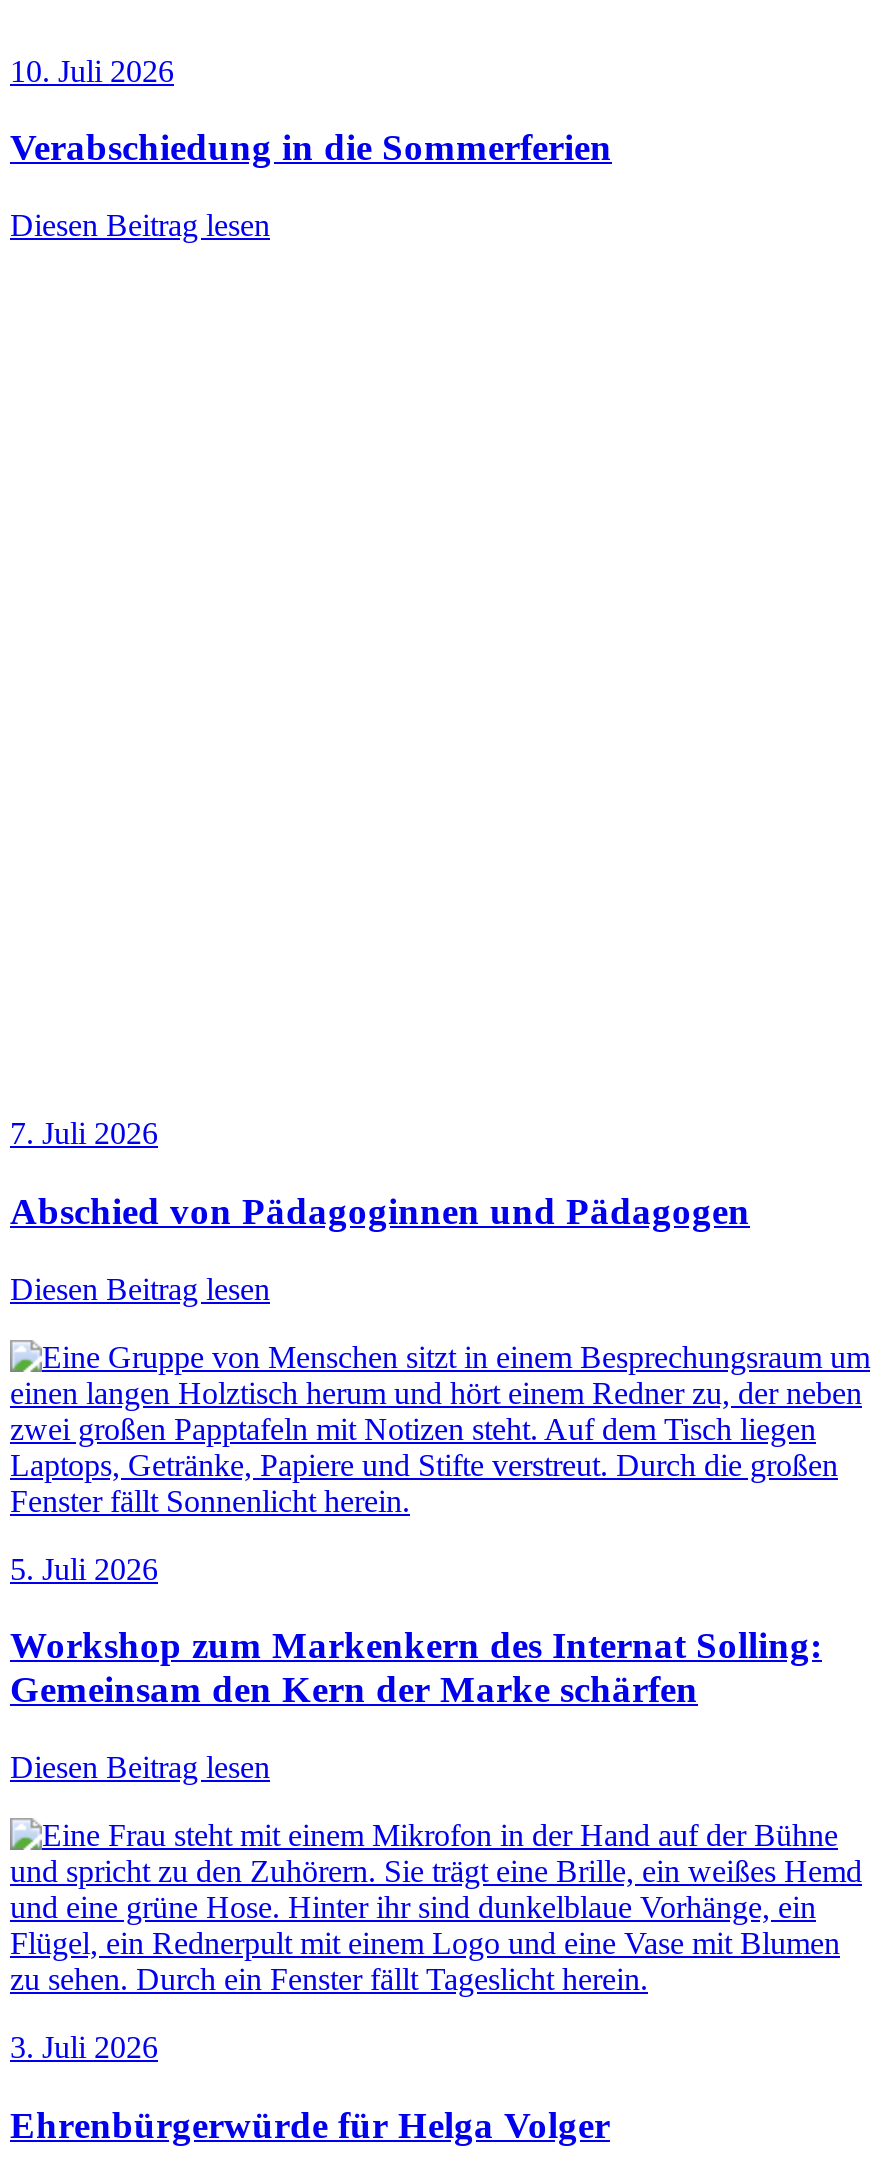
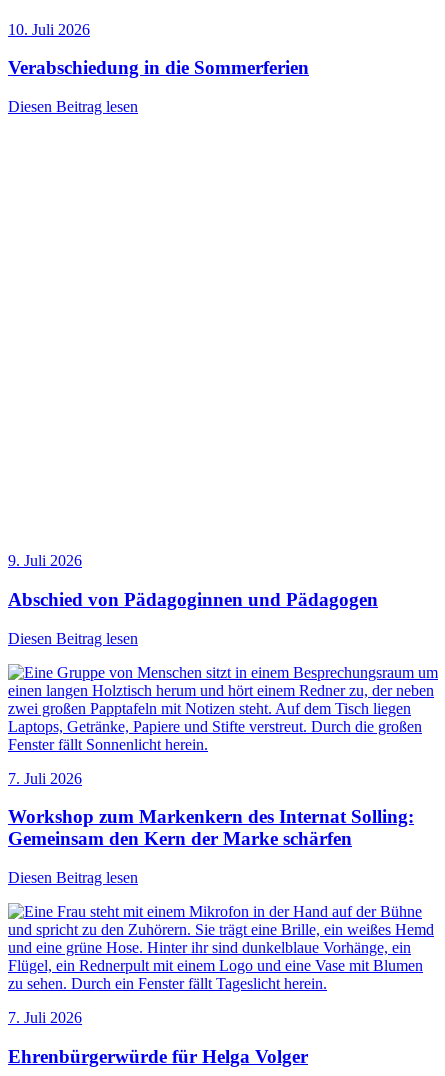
- 7. Juli 2026
+ 9. Juli 2026

- 5. Juli 2026
+ 7. Juli 2026

- 3. Juli 2026
+ 7. Juli 2026
